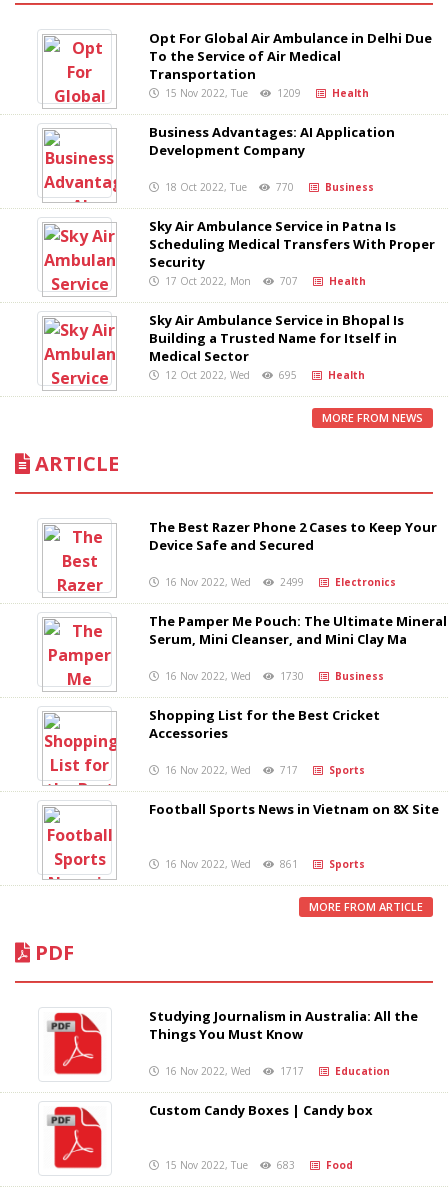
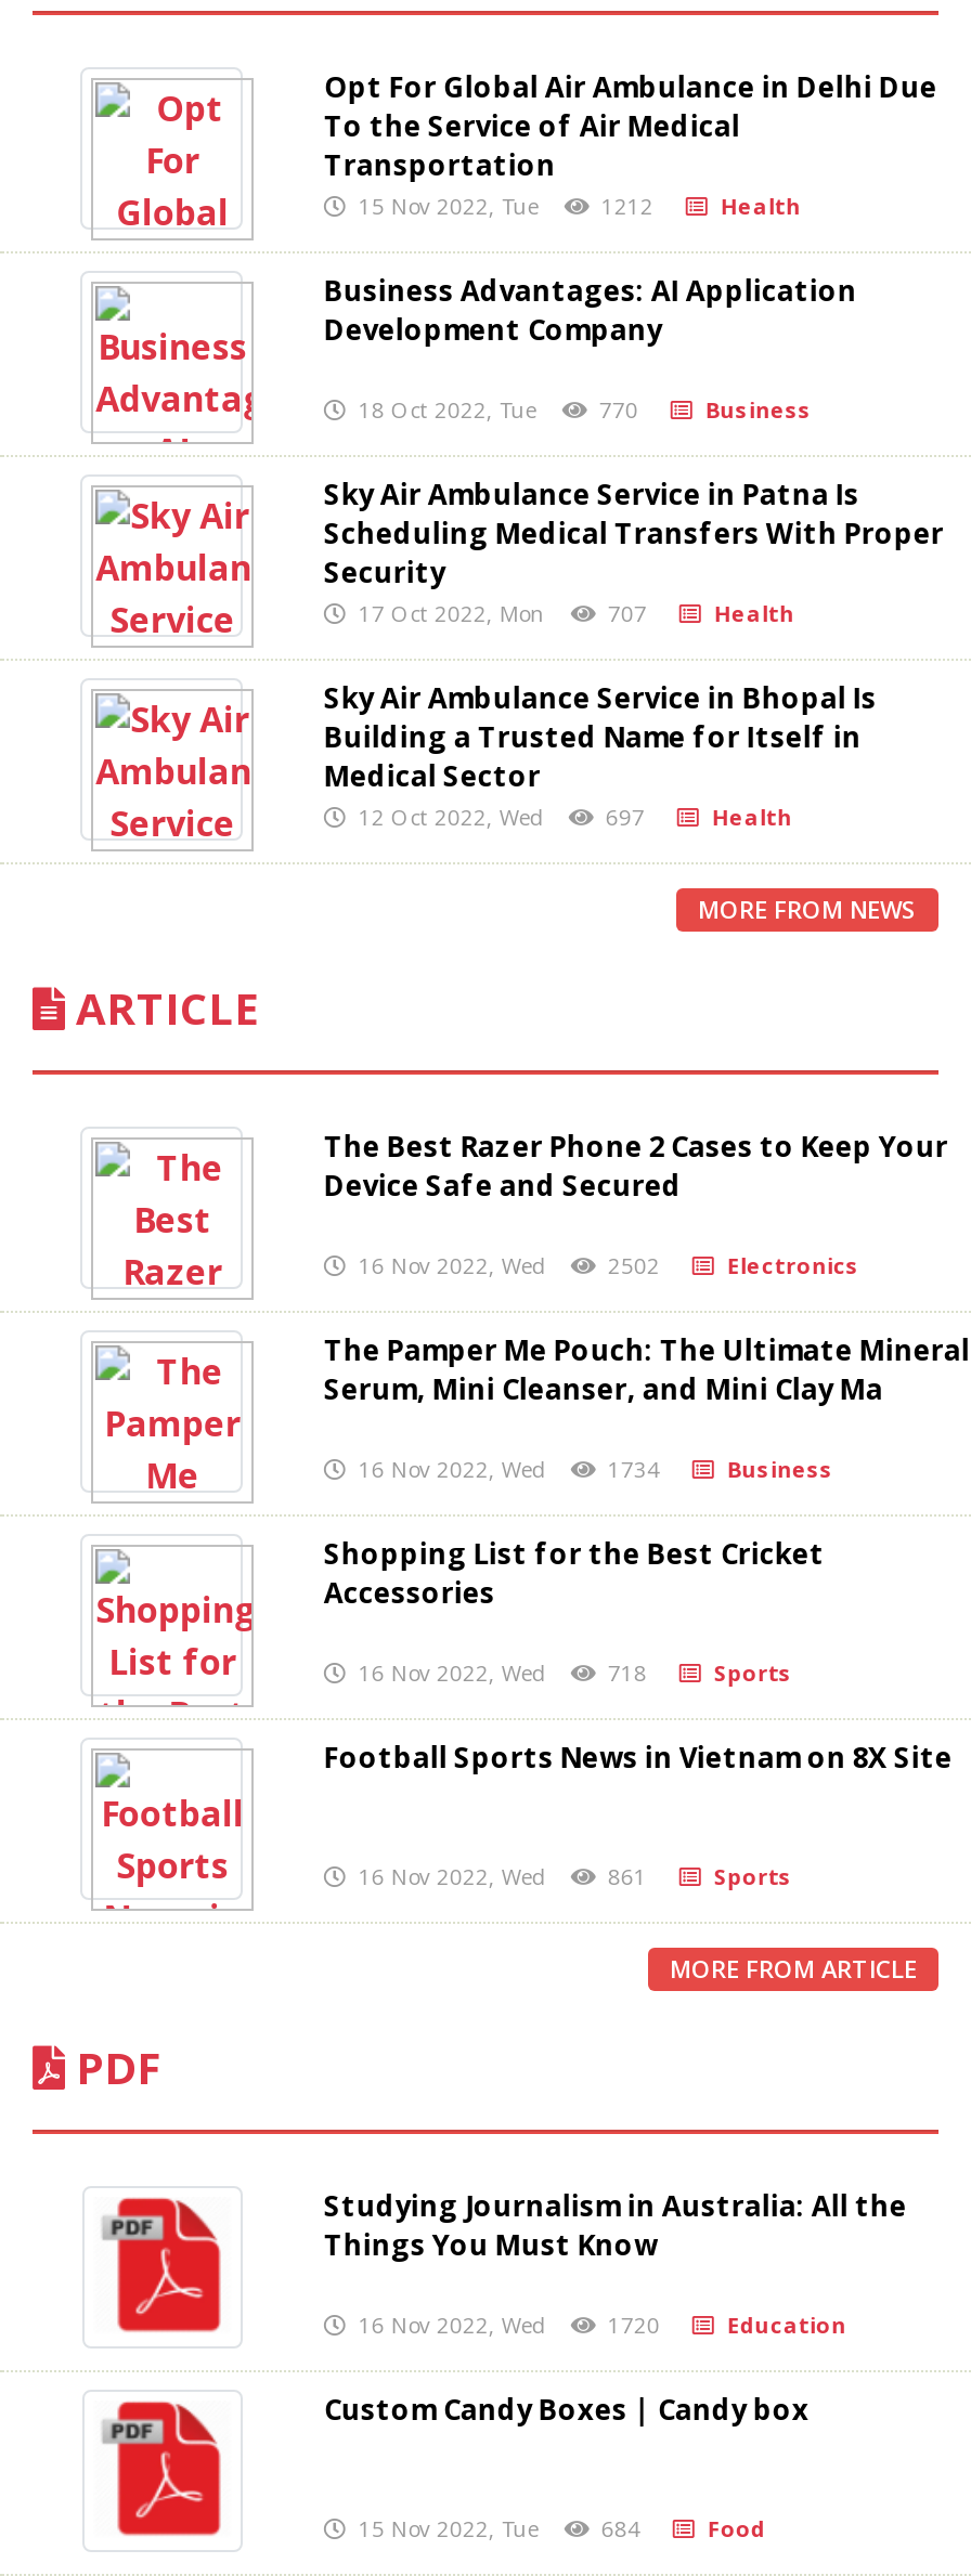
- 15 Nov 2022, Tue 1209 Health
+ 15 Nov 2022, Tue 1212 Health

- 12 Oct 2022, Wed 695 Health
+ 12 Oct 2022, Wed 697 Health

- 16 Nov 2022, Wed 2499 Electronics
+ 16 Nov 2022, Wed 2502 Electronics

- 16 Nov 2022, Wed 1730 Business
+ 16 Nov 2022, Wed 1734 Business

- 16 Nov 2022, Wed 717 Sports
+ 16 Nov 2022, Wed 718 Sports

- 16 Nov 2022, Wed 1717 Education
+ 16 Nov 2022, Wed 1720 Education

- 15 Nov 2022, Tue 683 Food
+ 15 Nov 2022, Tue 684 Food
